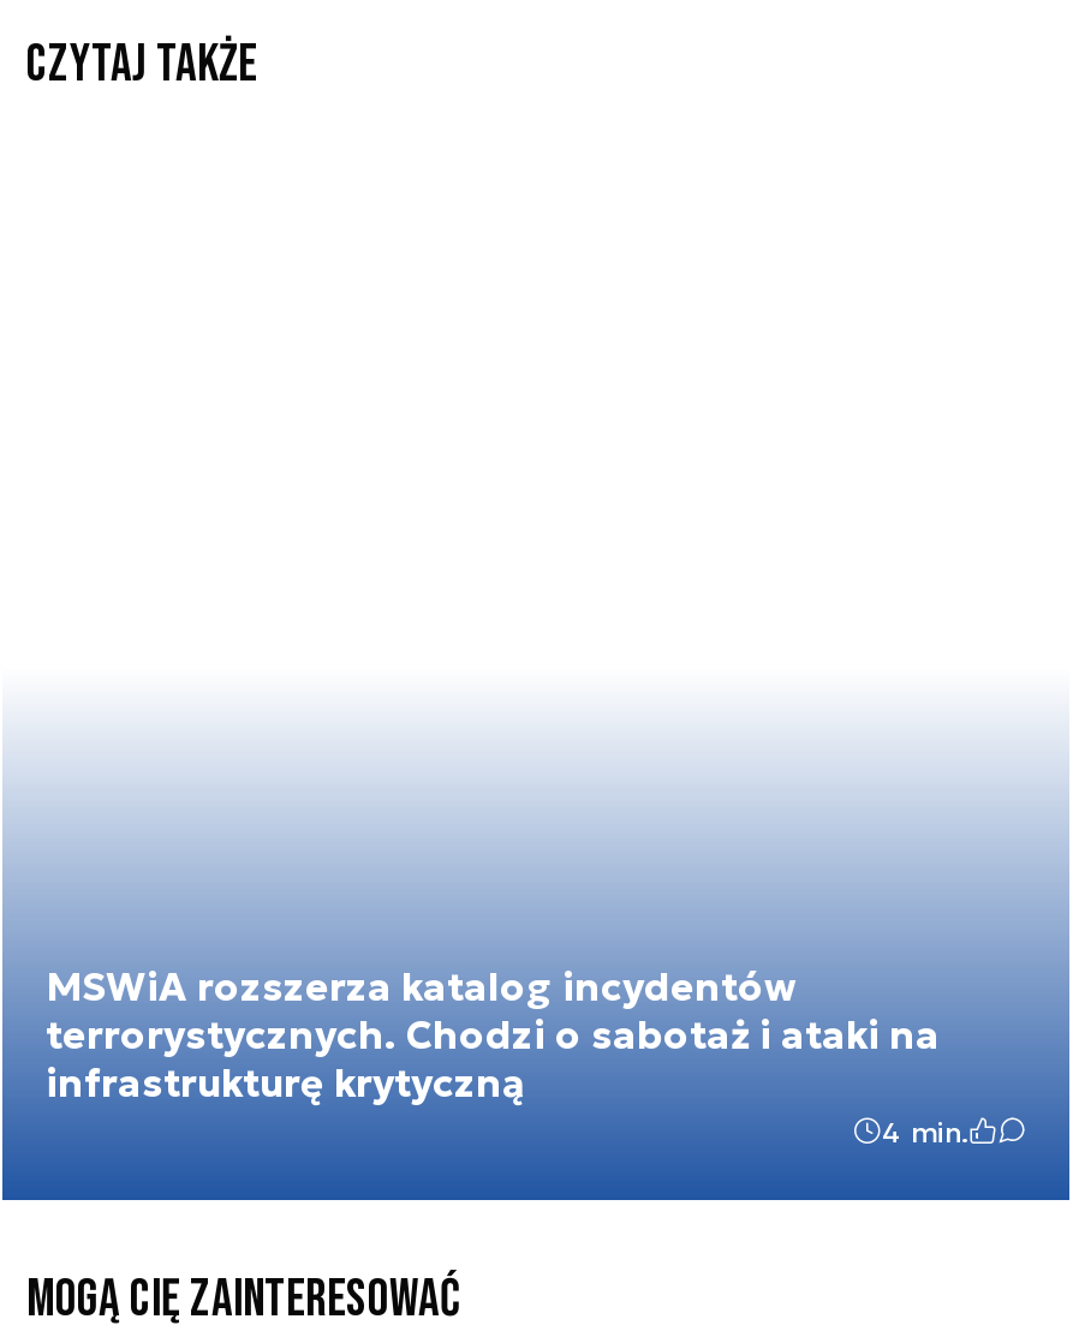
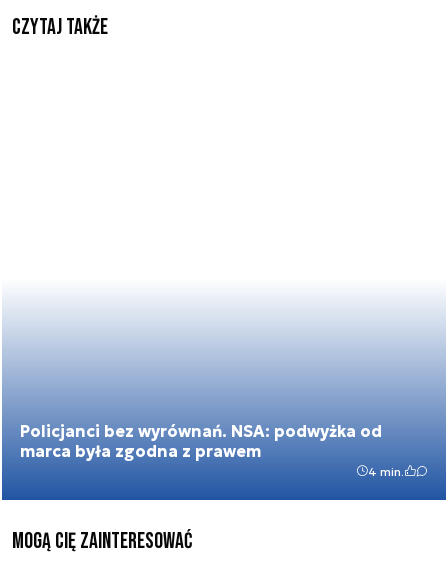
- MSWiA rozszerza katalog incydentów
- terrorystycznych. Chodzi o sabotaż i ataki na
- infrastrukturę krytyczną
+ Policjanci bez wyrównań. NSA: podwyżka od
+ marca była zgodna z prawem
